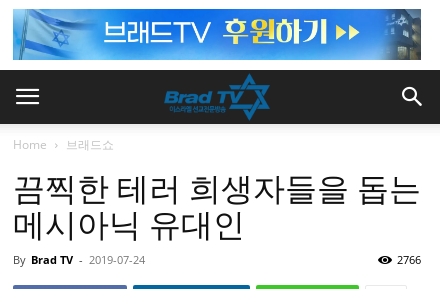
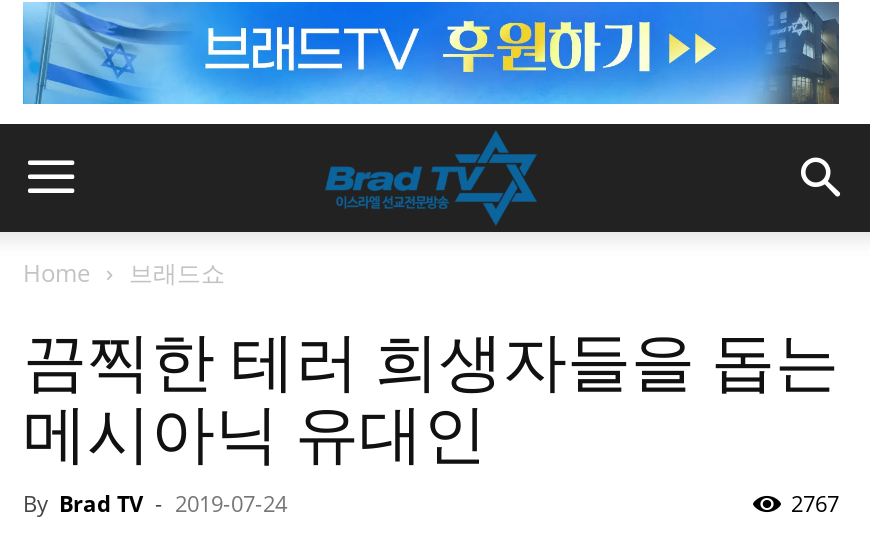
- 2766
+ 2767
